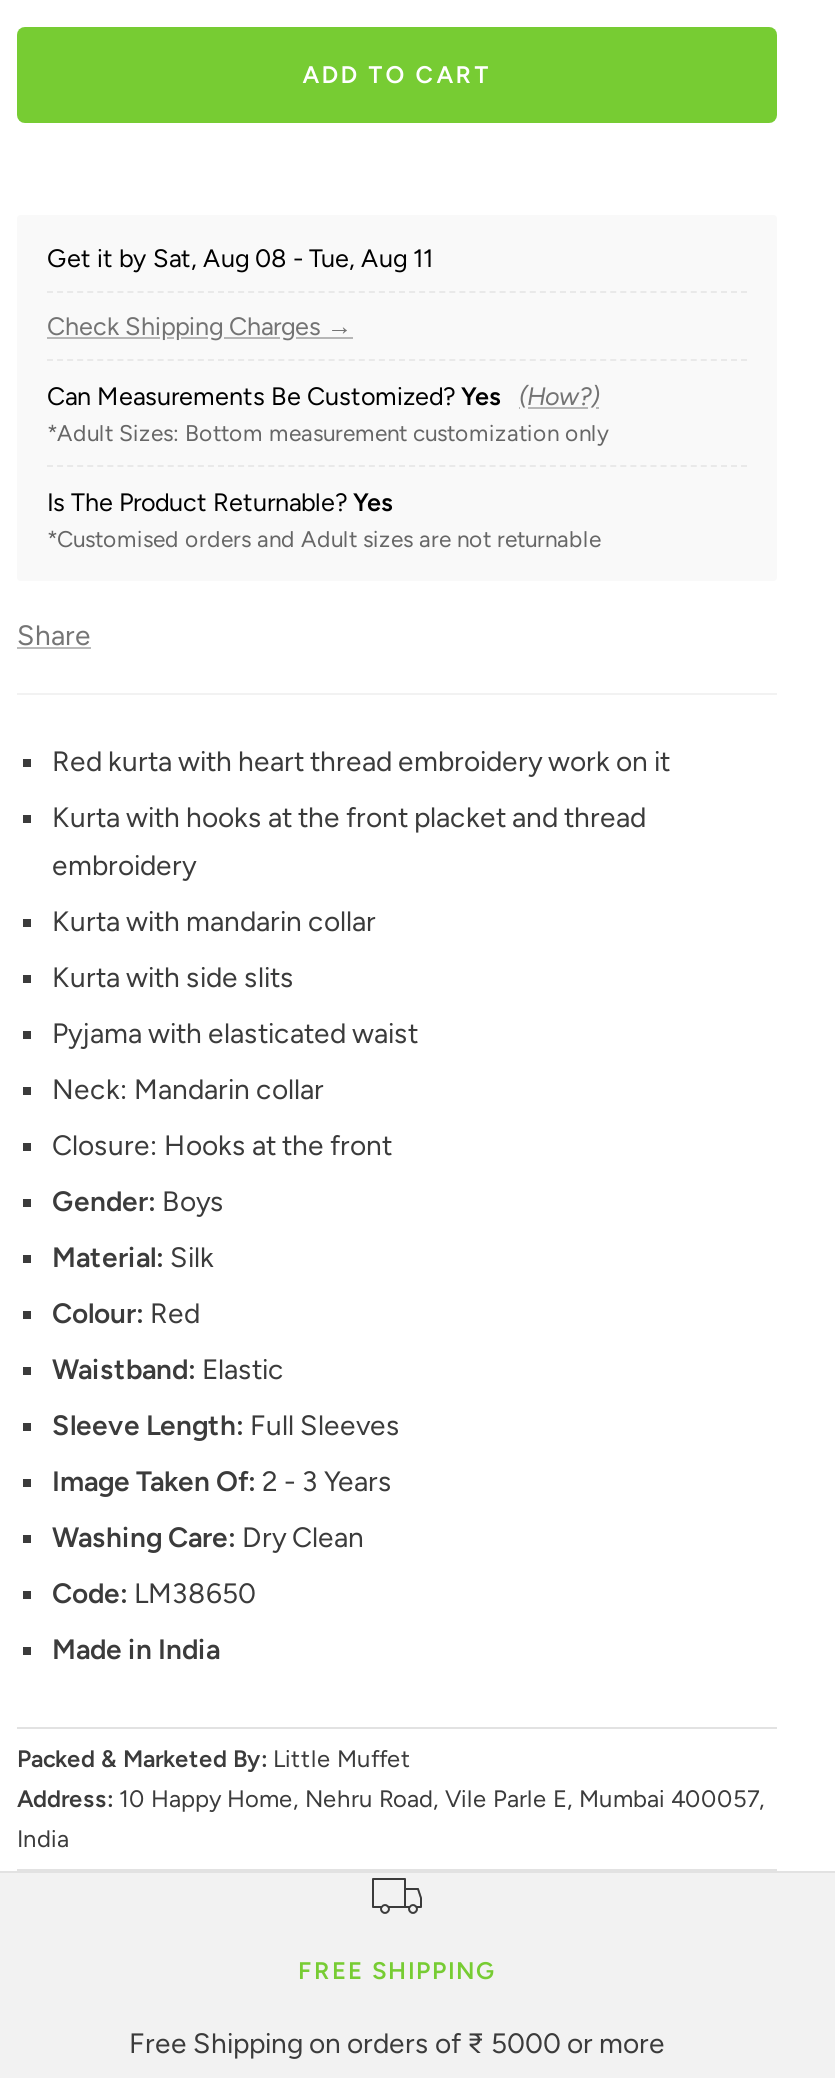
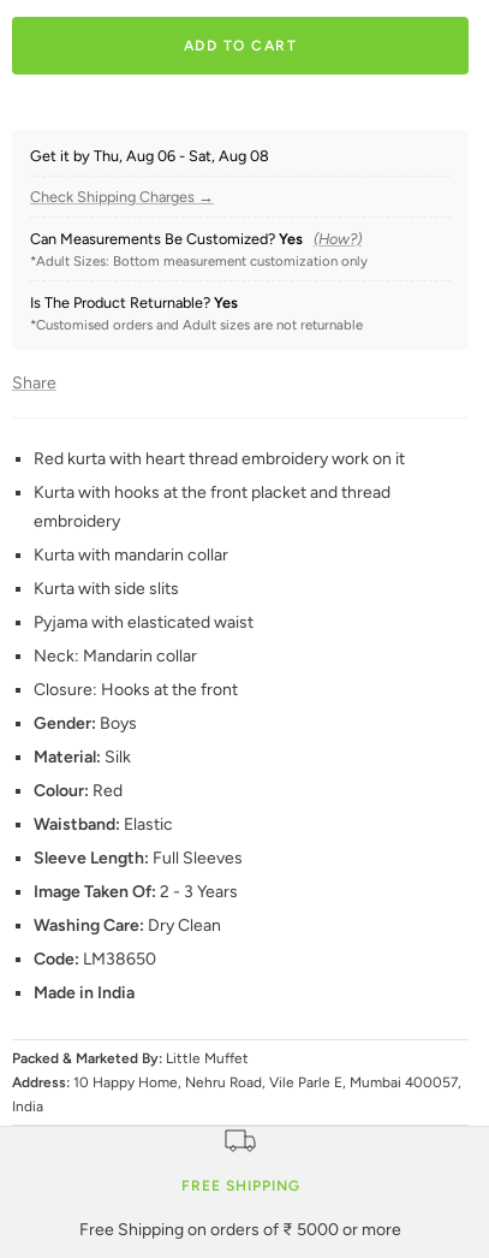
- Get it by Sat, Aug 08 - Tue, Aug 11
+ Get it by Thu, Aug 06 - Sat, Aug 08
